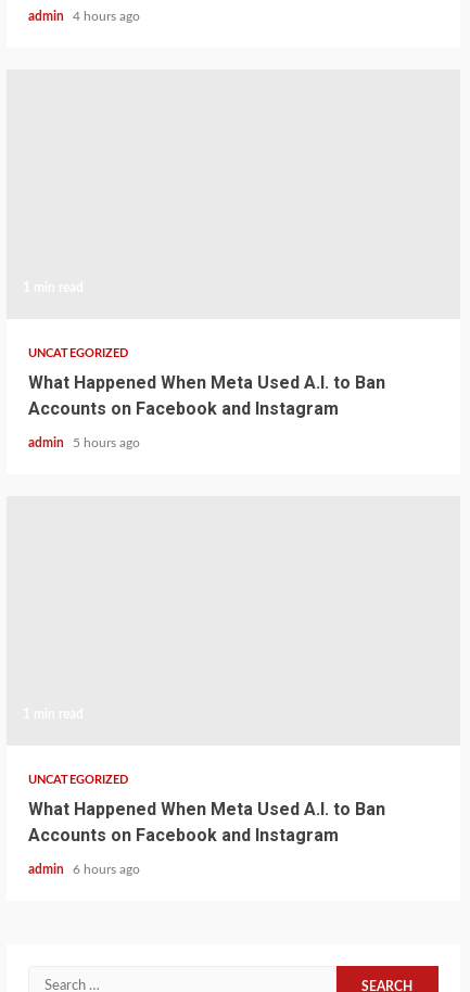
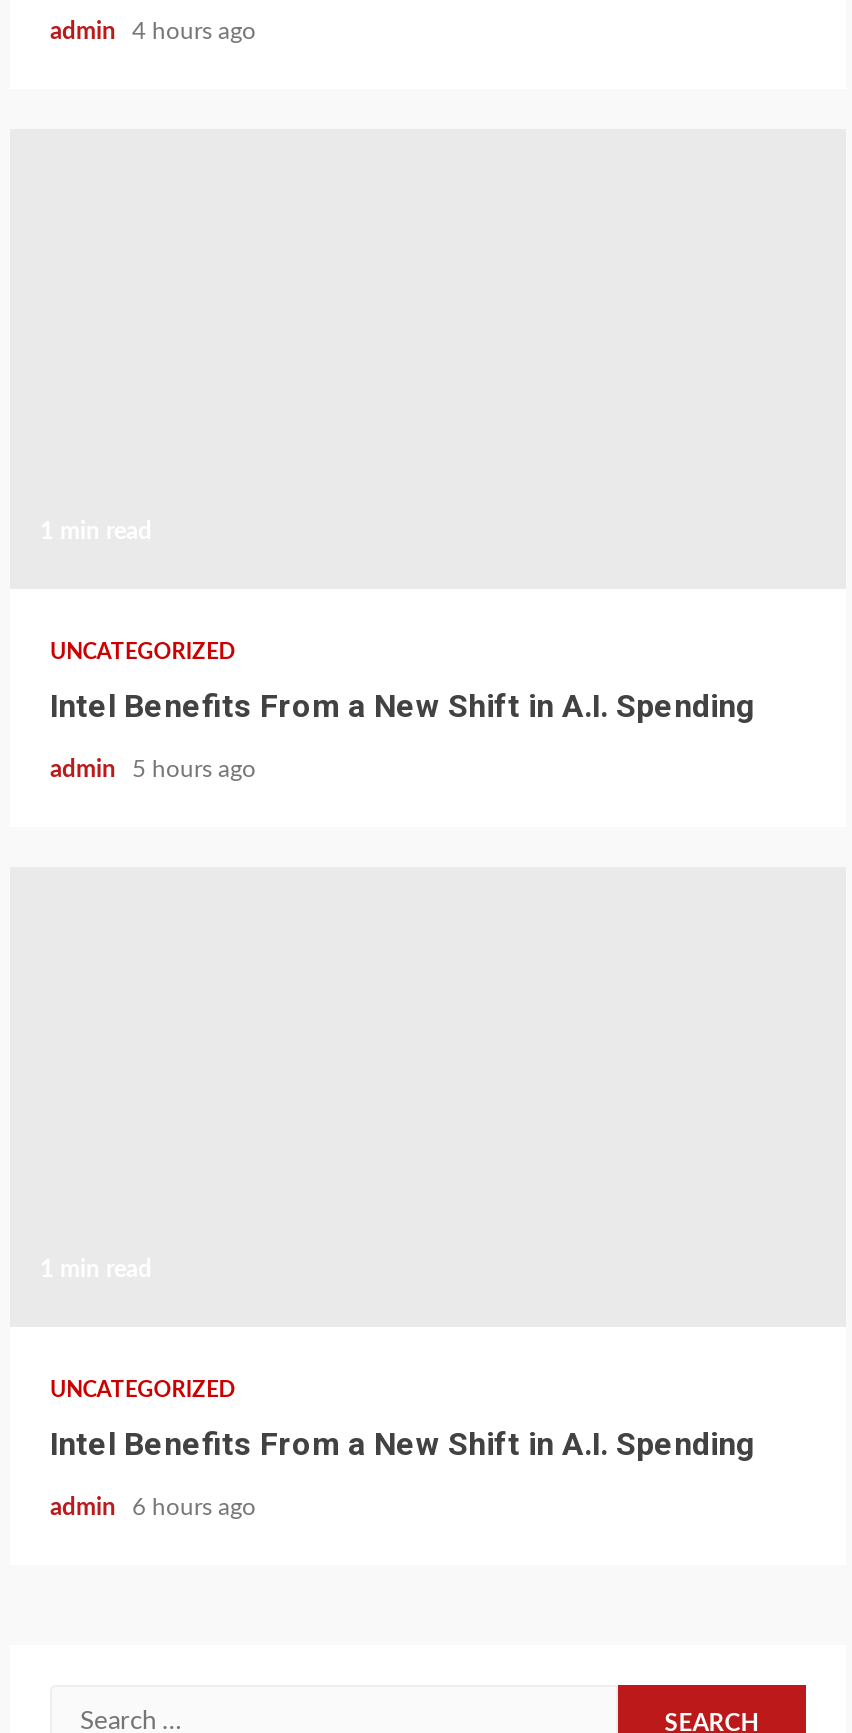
- What Happened When Meta Used A.I. to Ban
- Accounts on Facebook and Instagram
+ Intel Benefits From a New Shift in A.I. Spending

- What Happened When Meta Used A.I. to Ban
- Accounts on Facebook and Instagram
+ Intel Benefits From a New Shift in A.I. Spending
